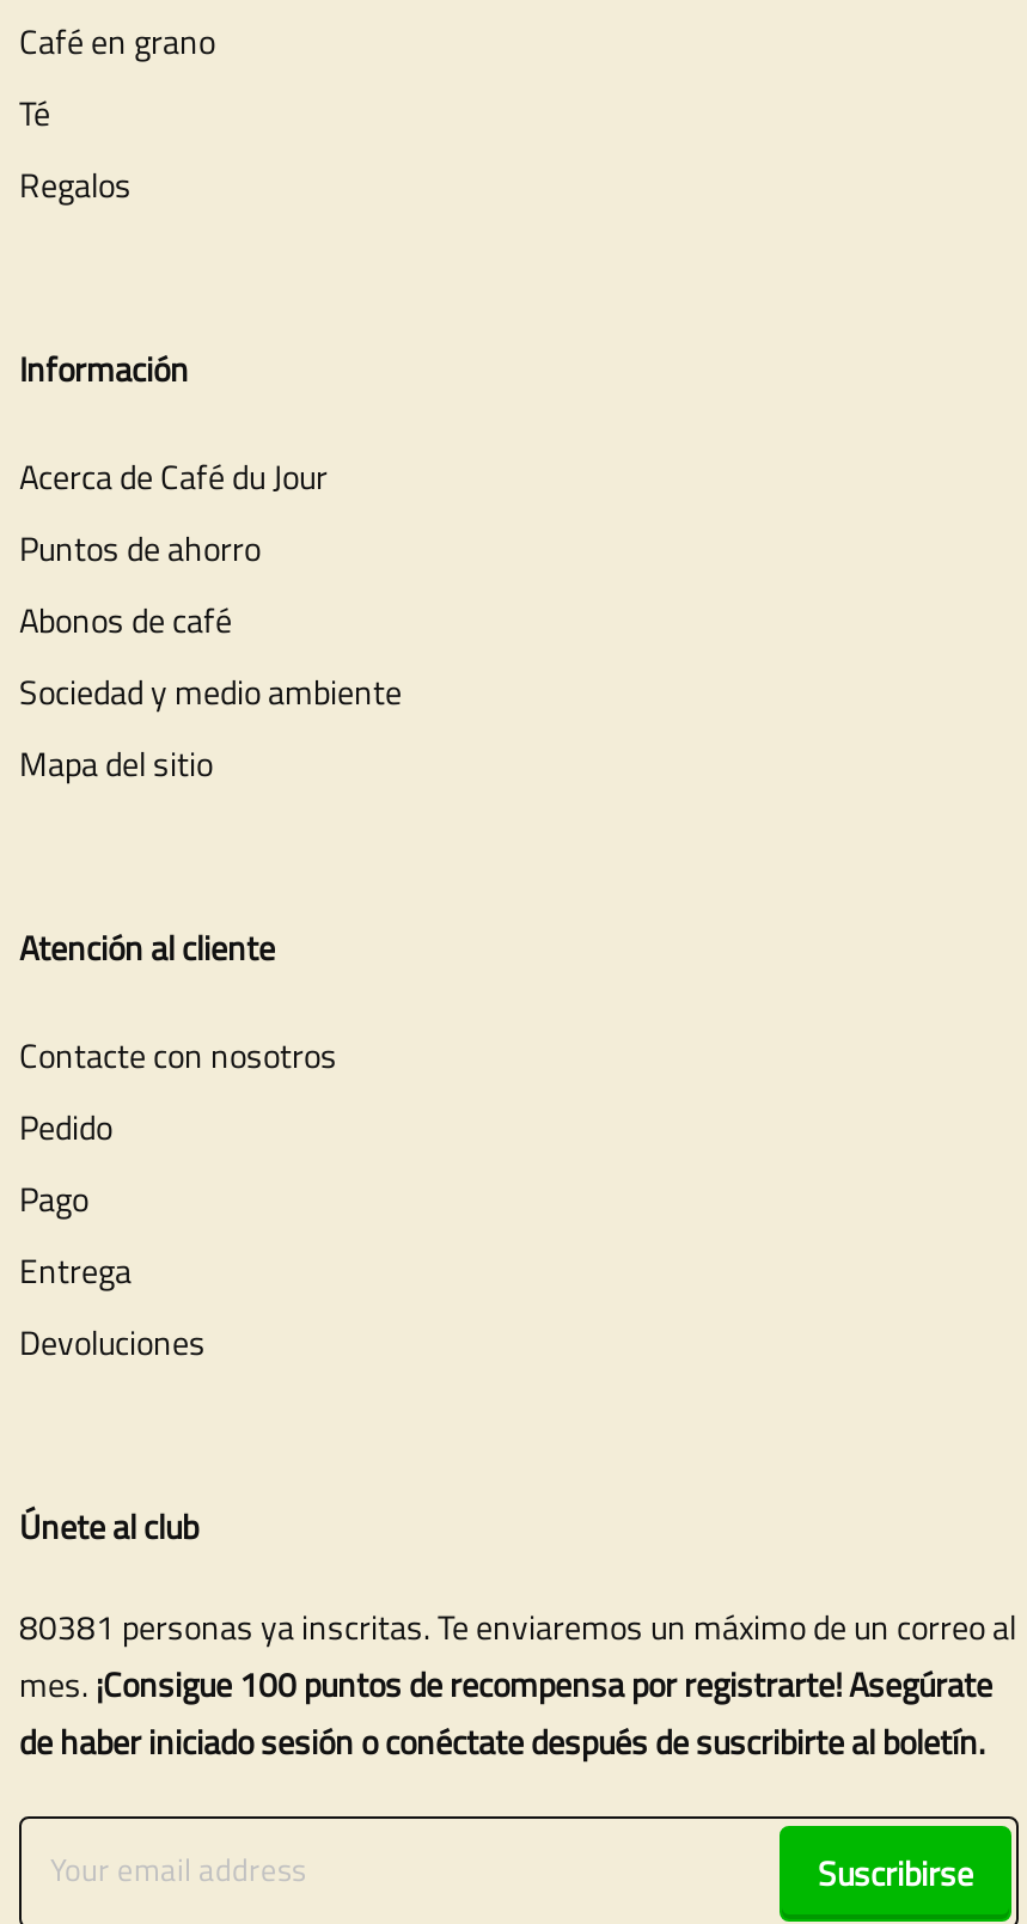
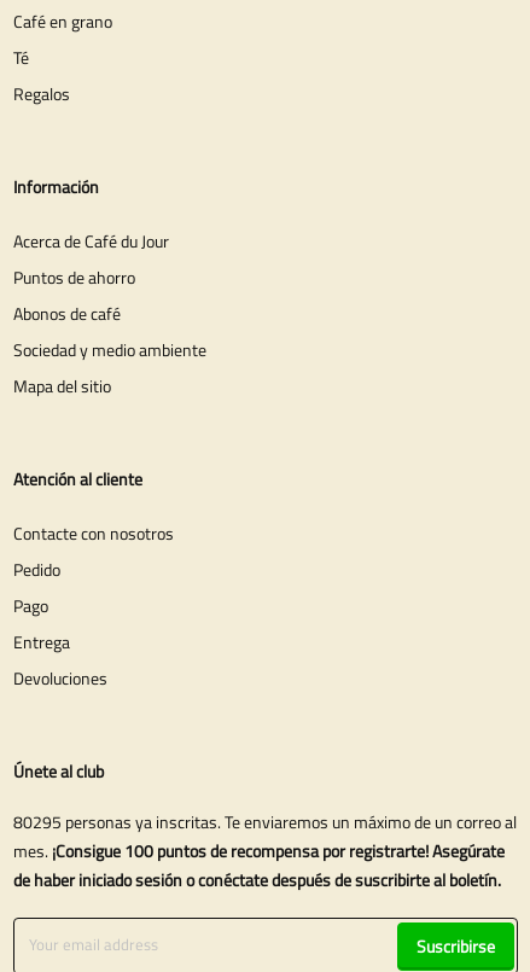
- 80381 personas ya inscritas. Te enviaremos un máximo de un correo al
+ 80295 personas ya inscritas. Te enviaremos un máximo de un correo al
